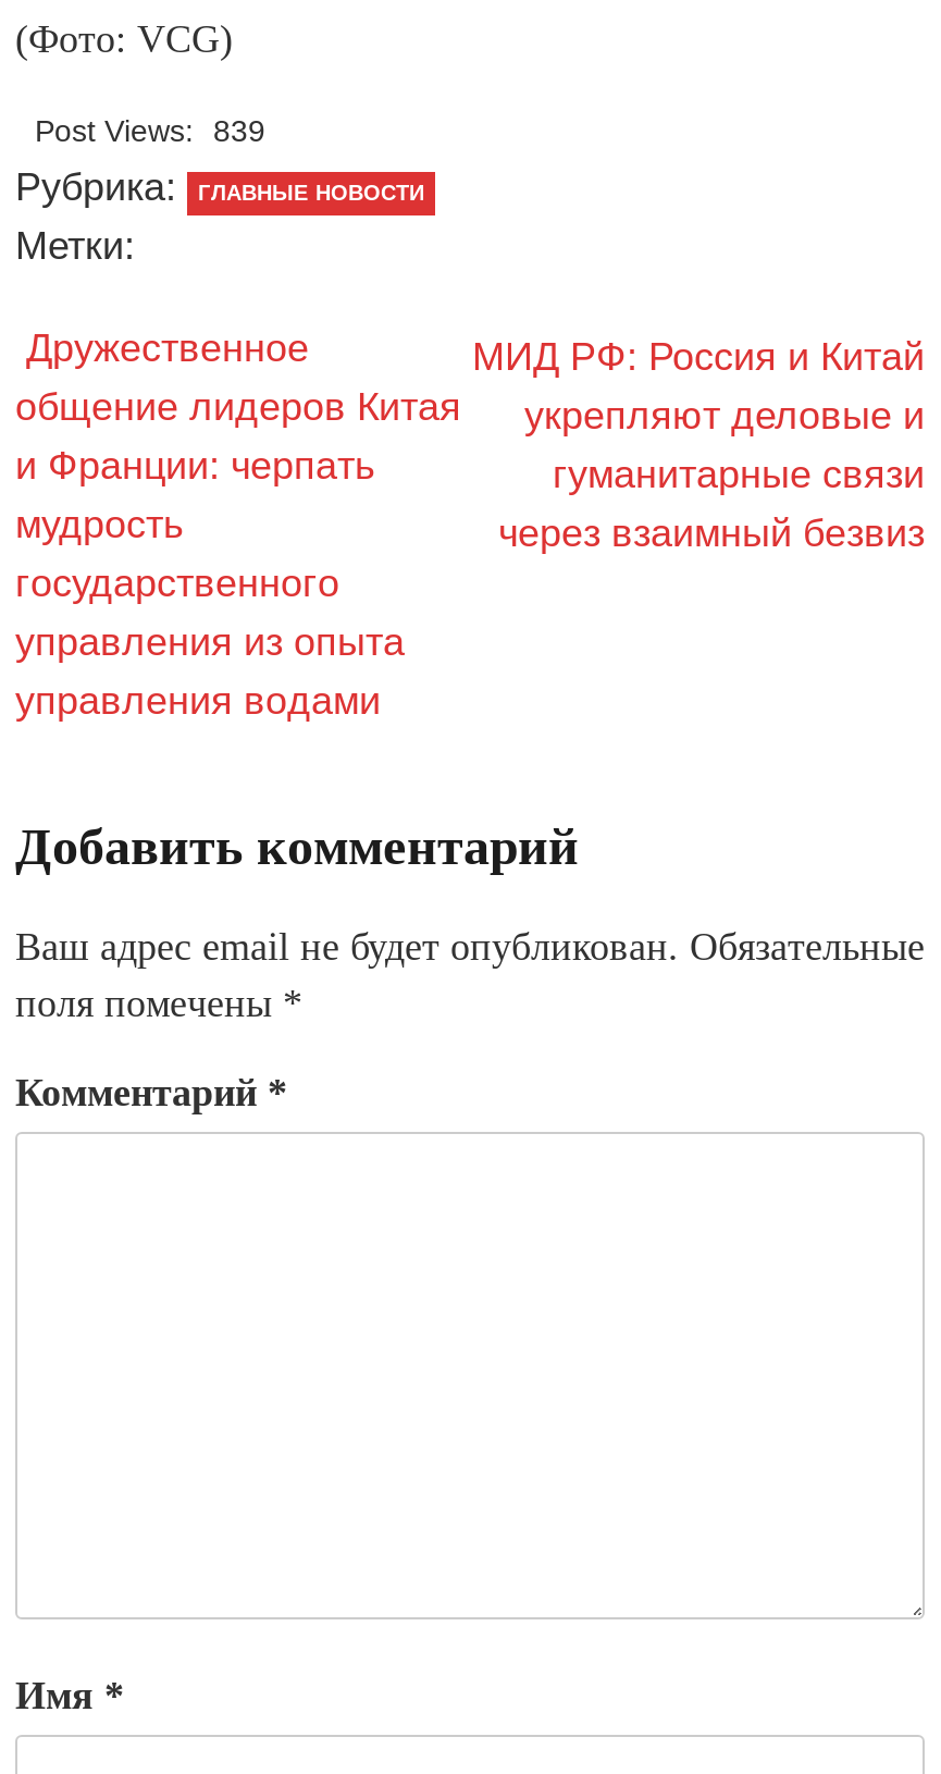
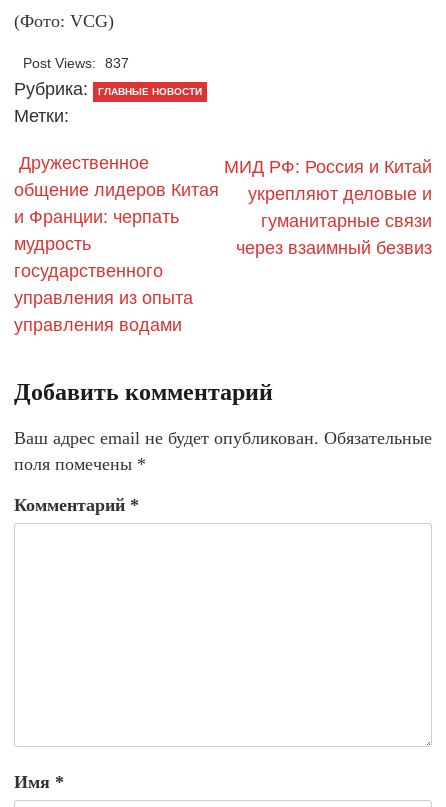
- Post Views: 839
+ Post Views: 837
